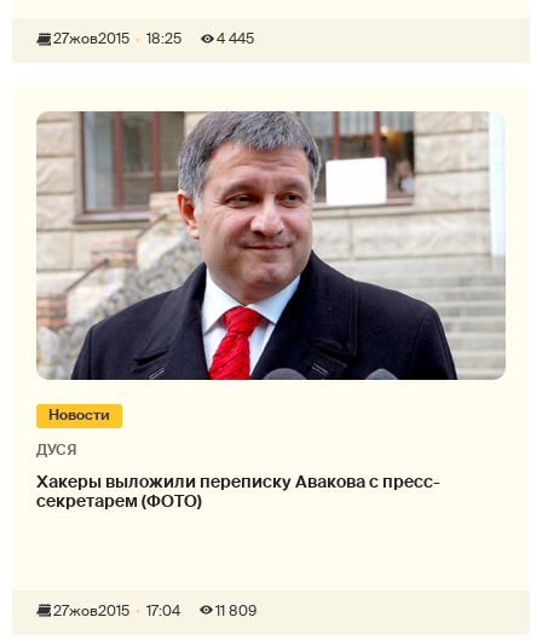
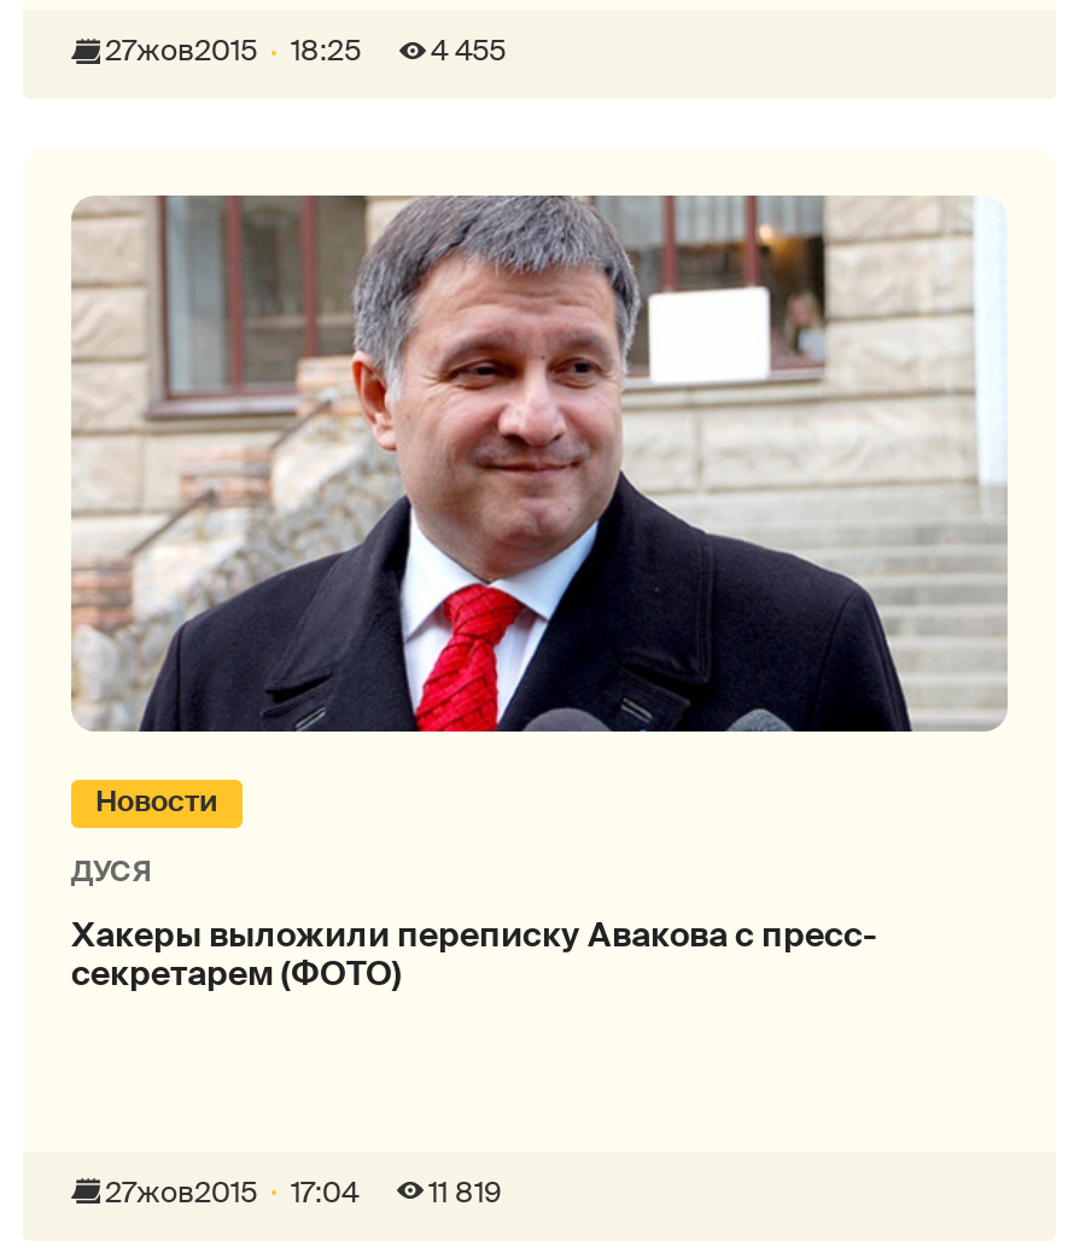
- 27жов2015 18:25 4 445
+ 27жов2015 18:25 4 455

- 11 809
+ 11 819
